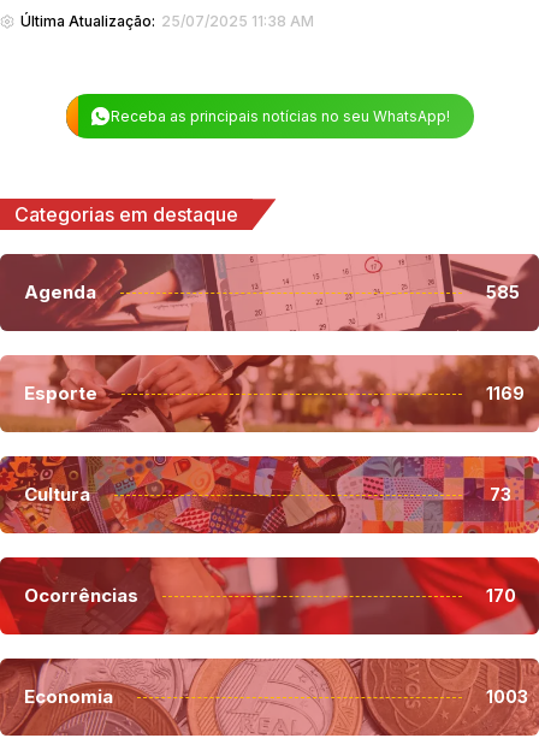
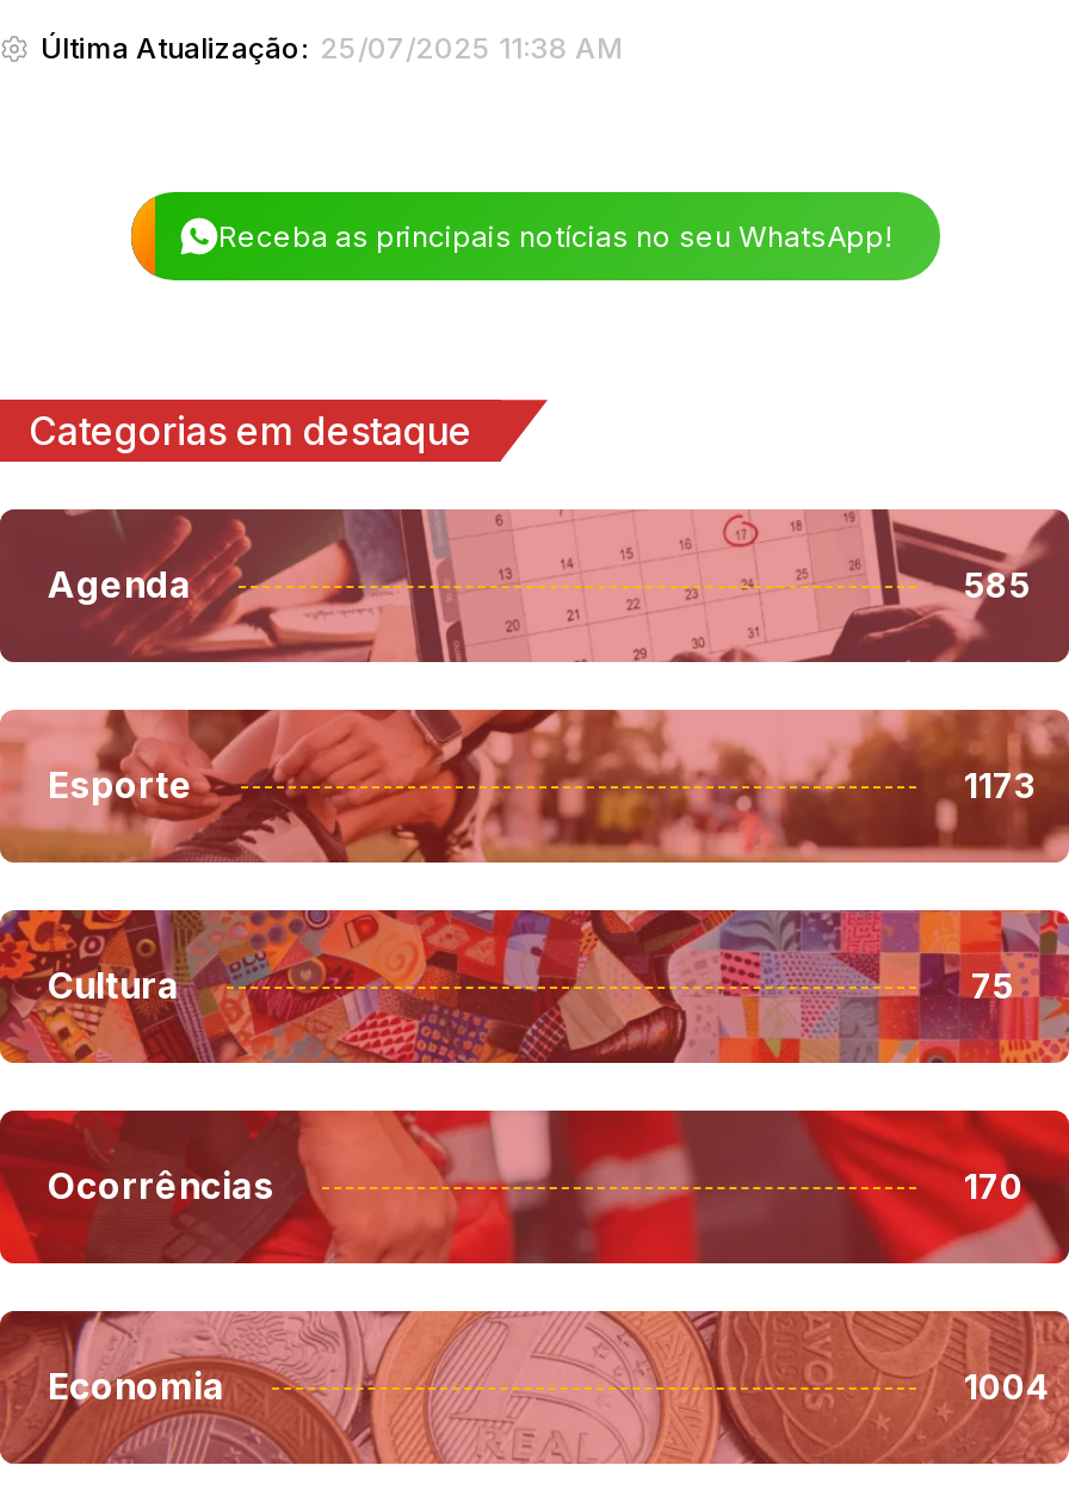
- 1169
+ 1173

- 73
+ 75

- 1003
+ 1004
